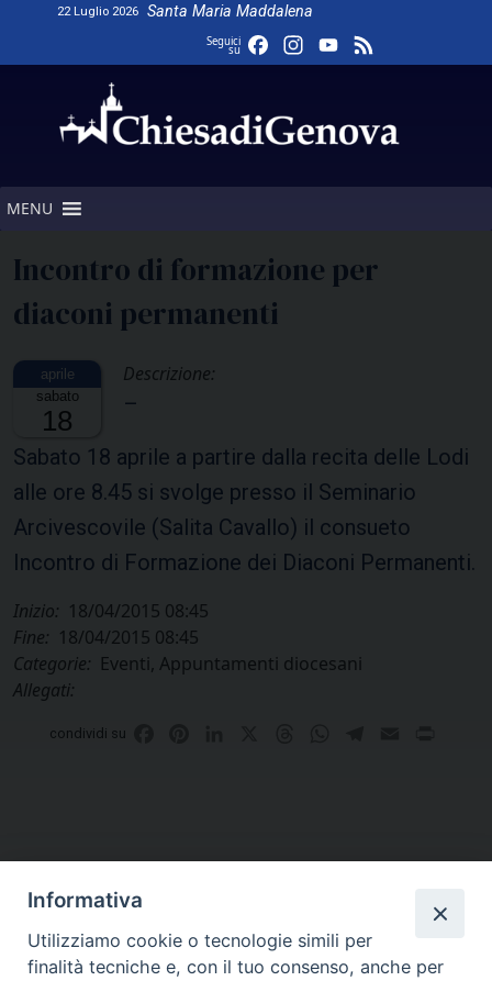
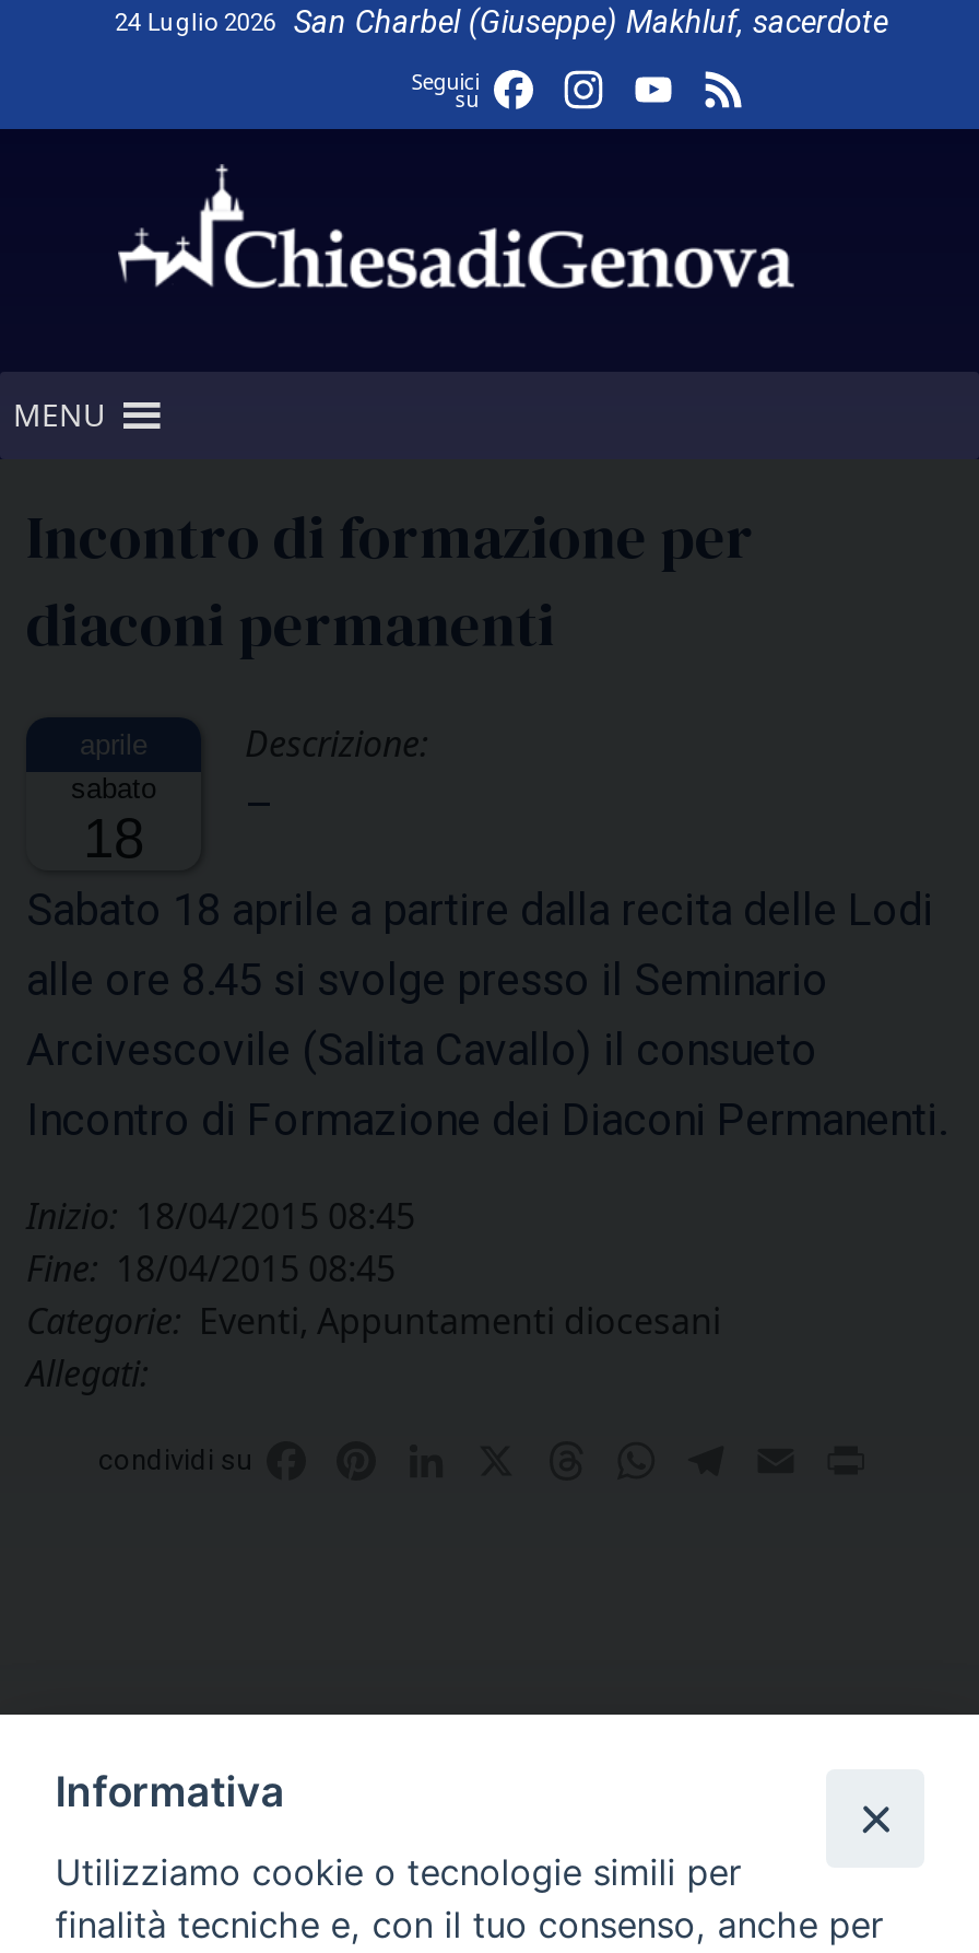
- 22 Luglio 2026
- Santa Maria Maddalena
+ 24 Luglio 2026
+ San Charbel (Giuseppe) Makhluf, sacerdote
